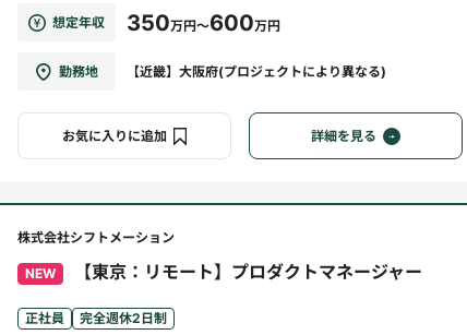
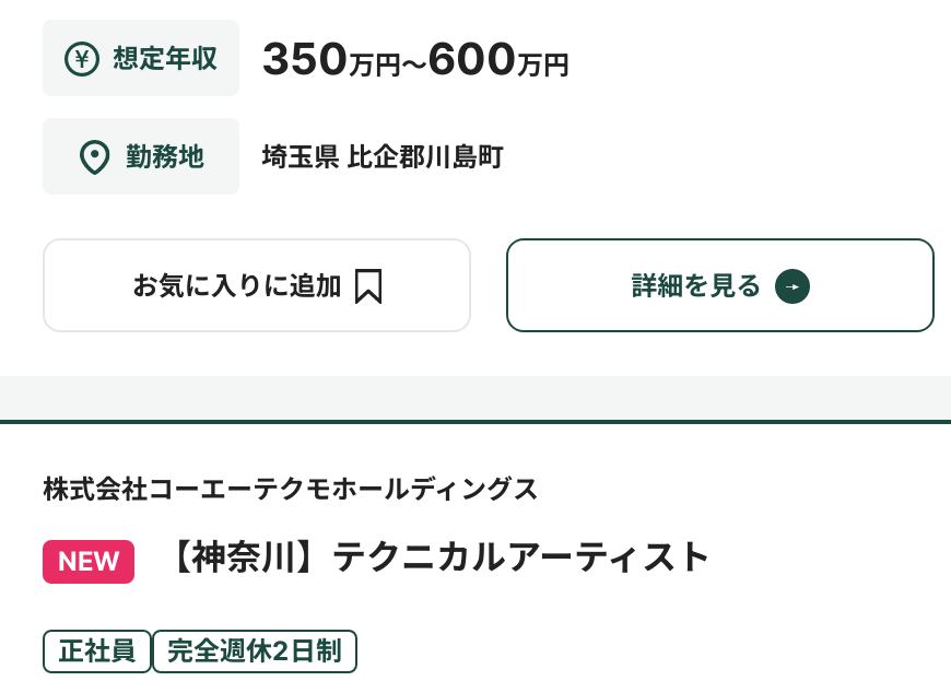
- 【近畿】大阪府(プロジェクトにより異なる)
+ 埼玉県 比企郡川島町

- 株式会社シフトメーション
+ 株式会社コーエーテクモホールディングス

- 【東京：リモート】プロダクトマネージャー
+ 【神奈川】テクニカルアーティスト
